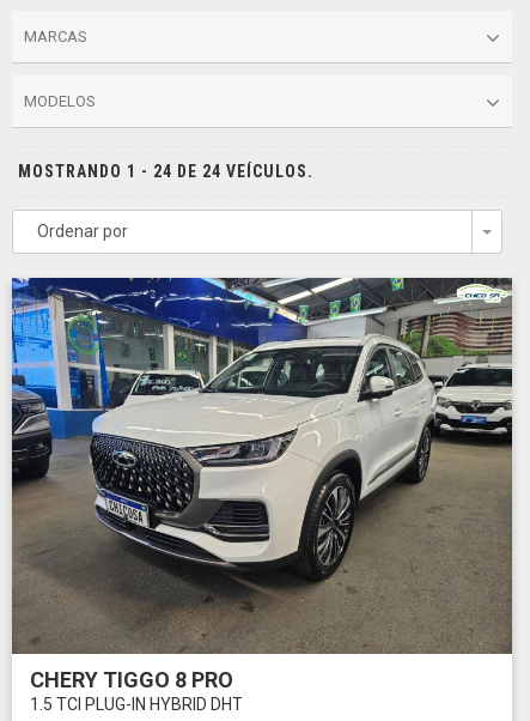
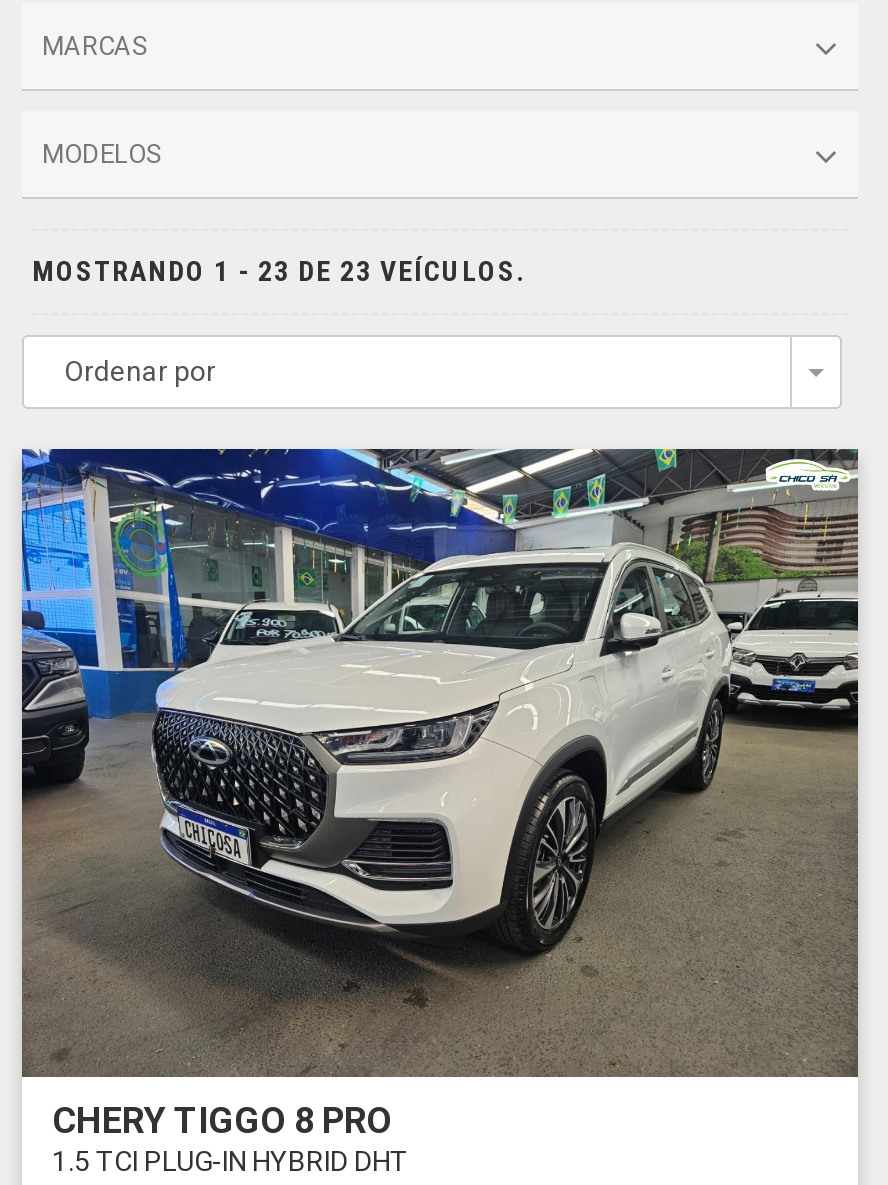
- MOSTRANDO 1 - 24 DE 24 VEÍCULOS.
+ MOSTRANDO 1 - 23 DE 23 VEÍCULOS.
